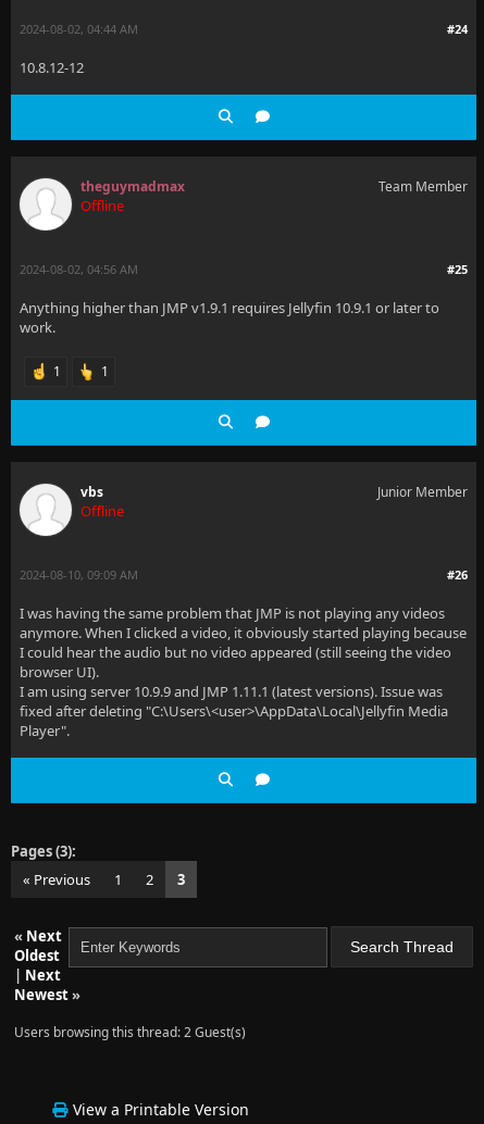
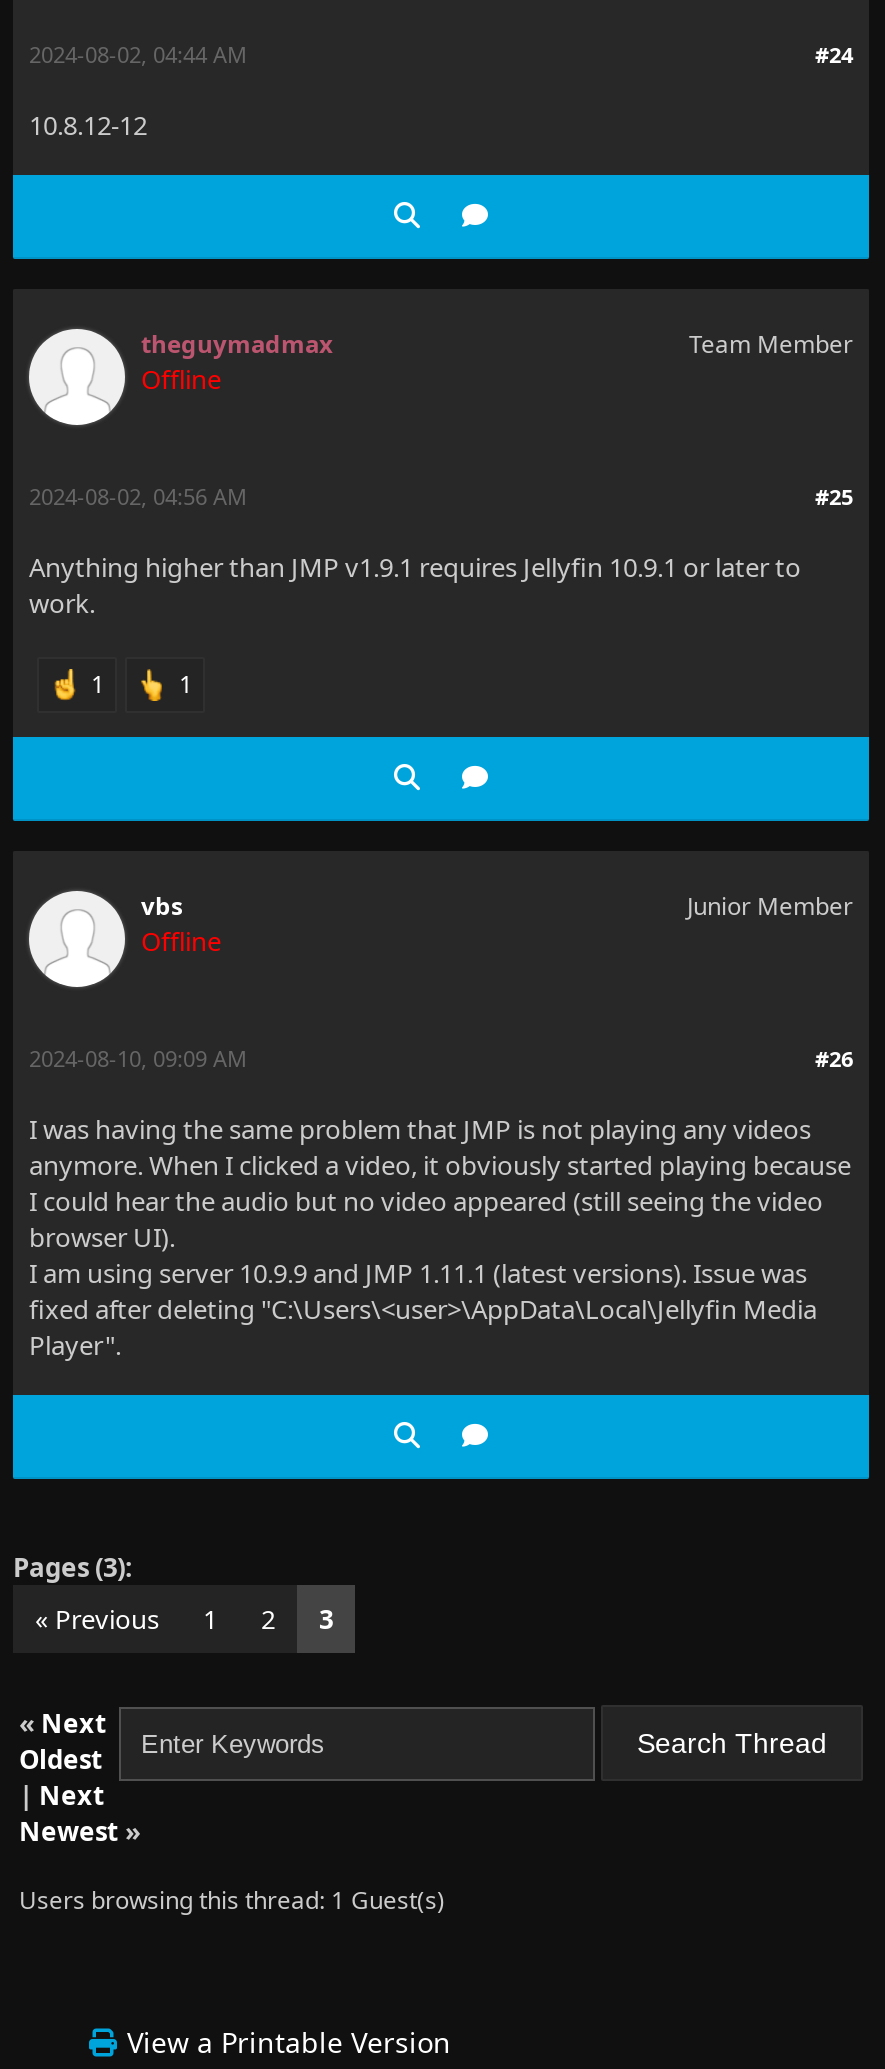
- Users browsing this thread: 2 Guest(s)
+ Users browsing this thread: 1 Guest(s)
